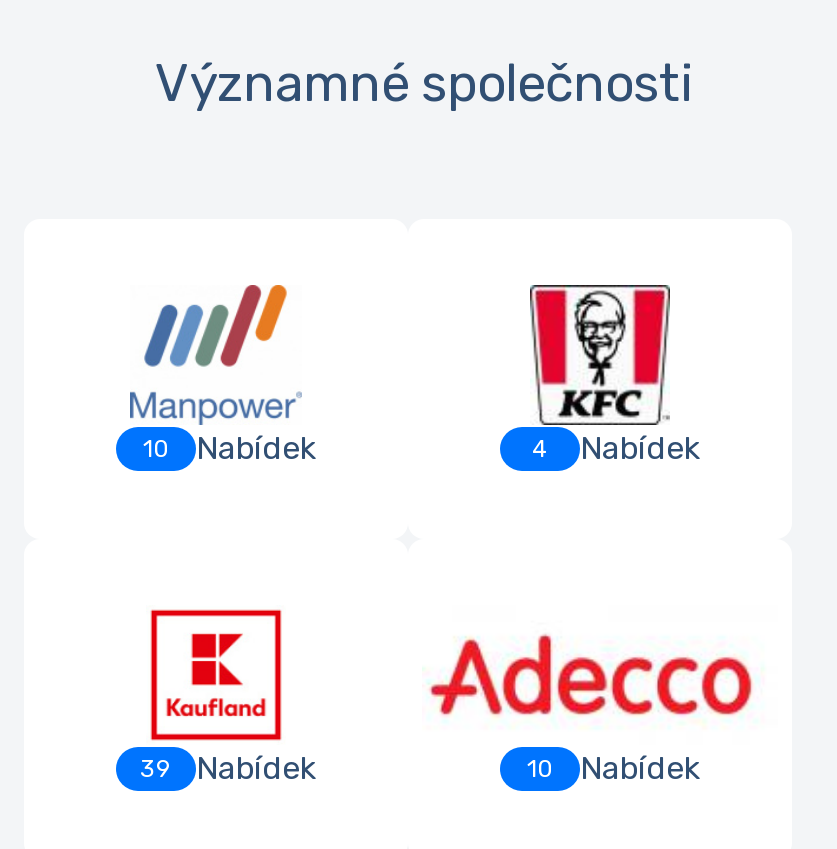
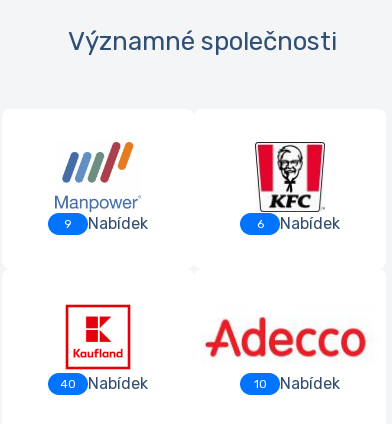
- 10 Nabídek
+ 9 Nabídek

- 4 Nabídek
+ 6 Nabídek

- 39 Nabídek
+ 40 Nabídek
